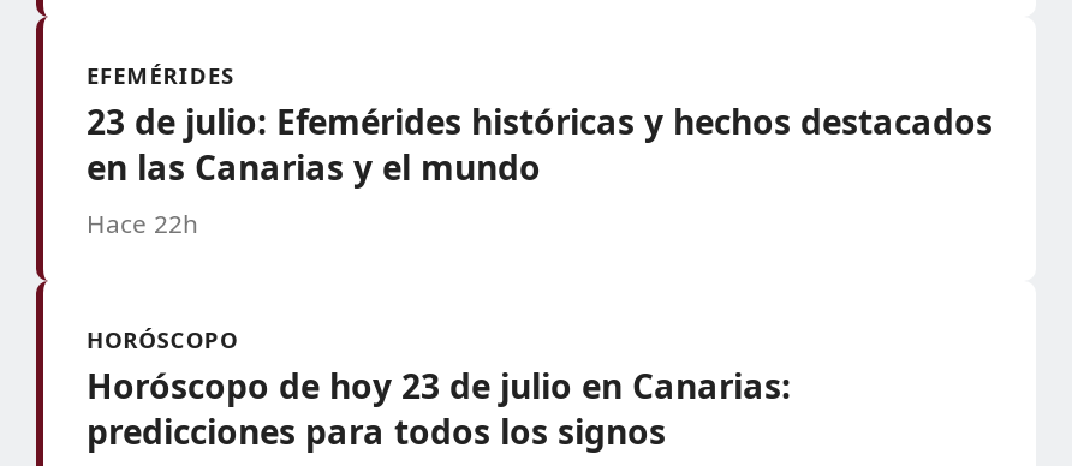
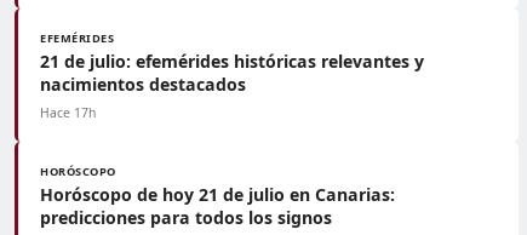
- 23 de julio: Efemérides históricas y hechos destacados
- en las Canarias y el mundo
- Hace 22h
+ 21 de julio: efemérides históricas relevantes y
+ nacimientos destacados
+ Hace 17h

- Horóscopo de hoy 23 de julio en Canarias:
+ Horóscopo de hoy 21 de julio en Canarias:
